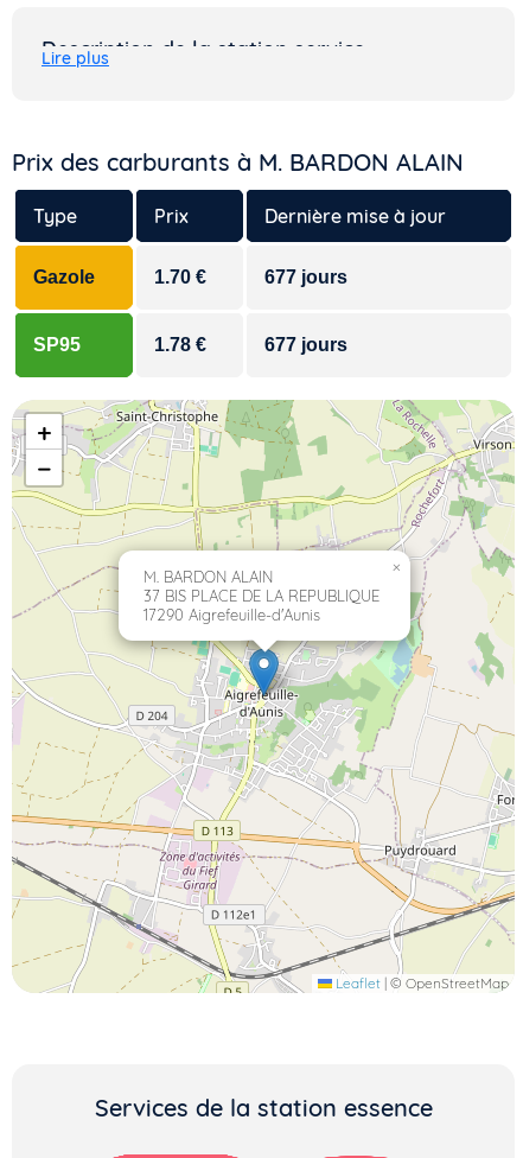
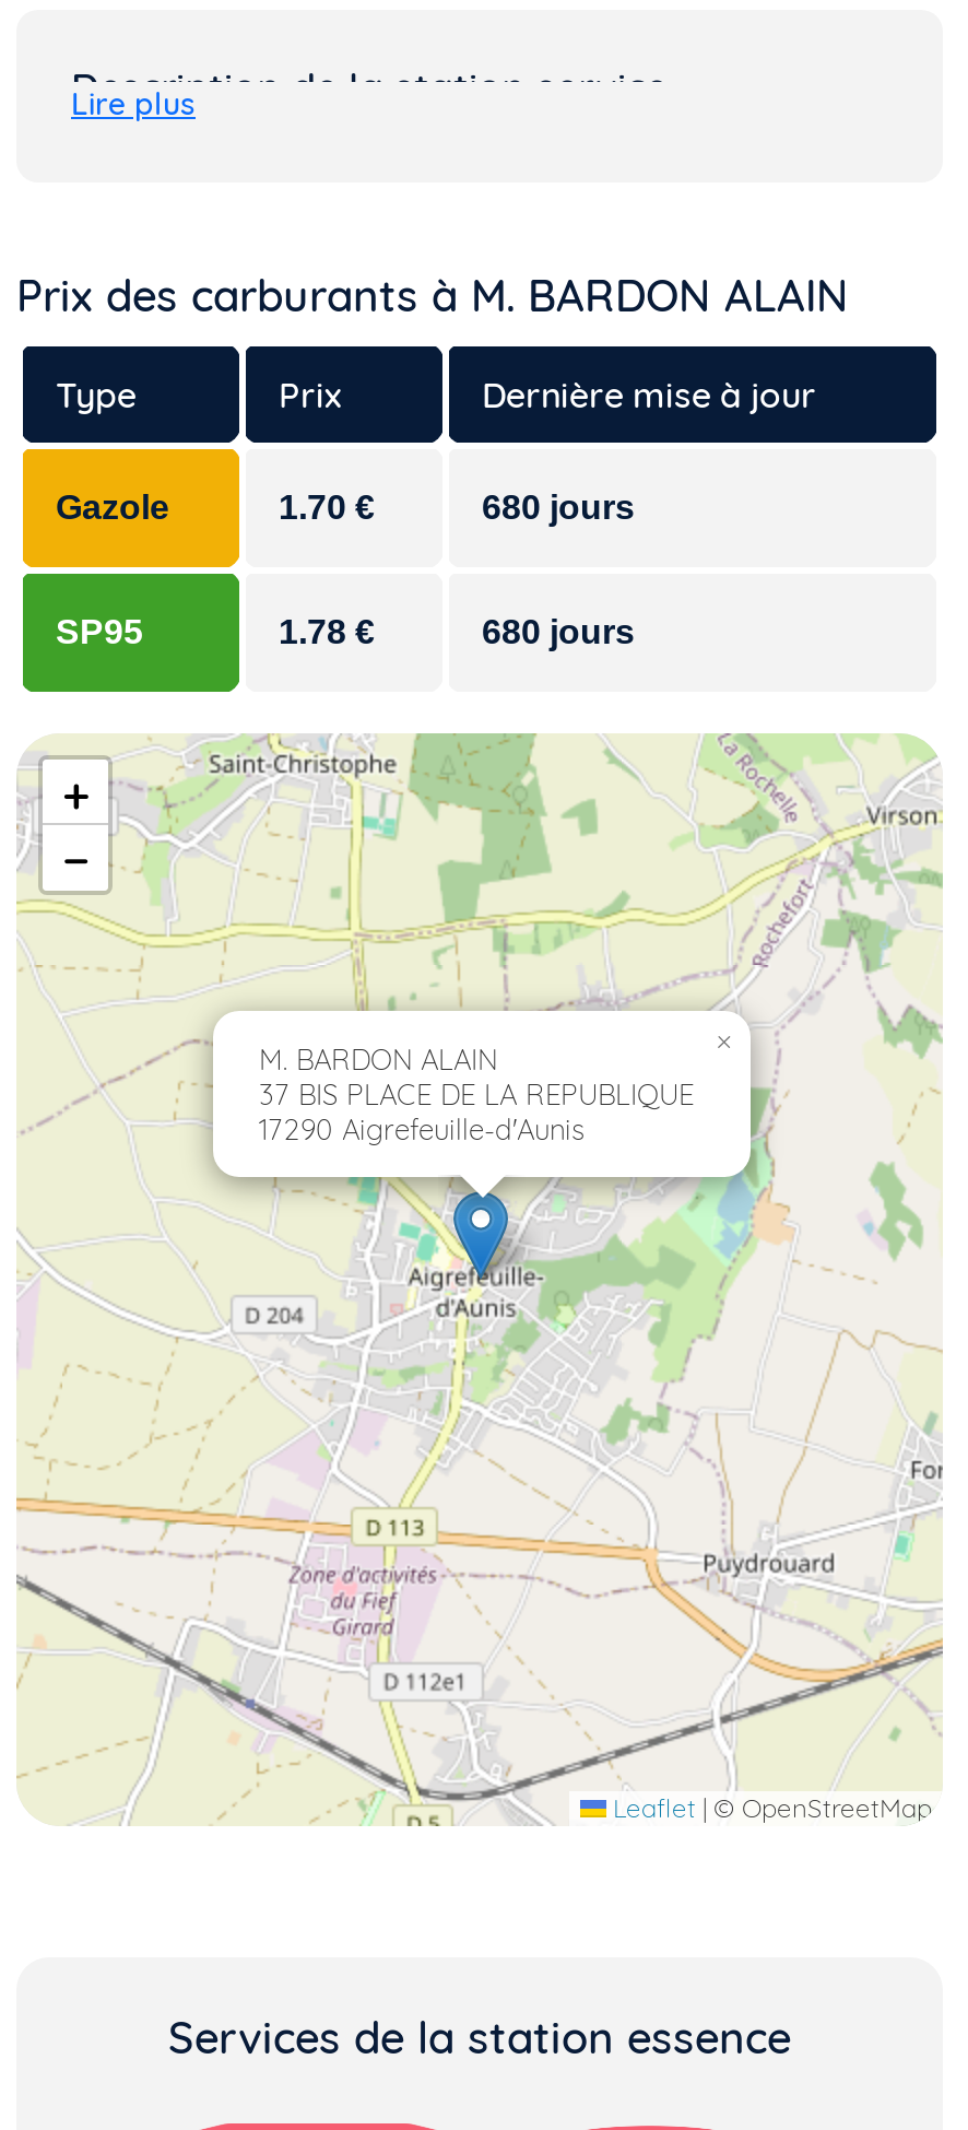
- 677 jours
+ 680 jours

- 677 jours
+ 680 jours
